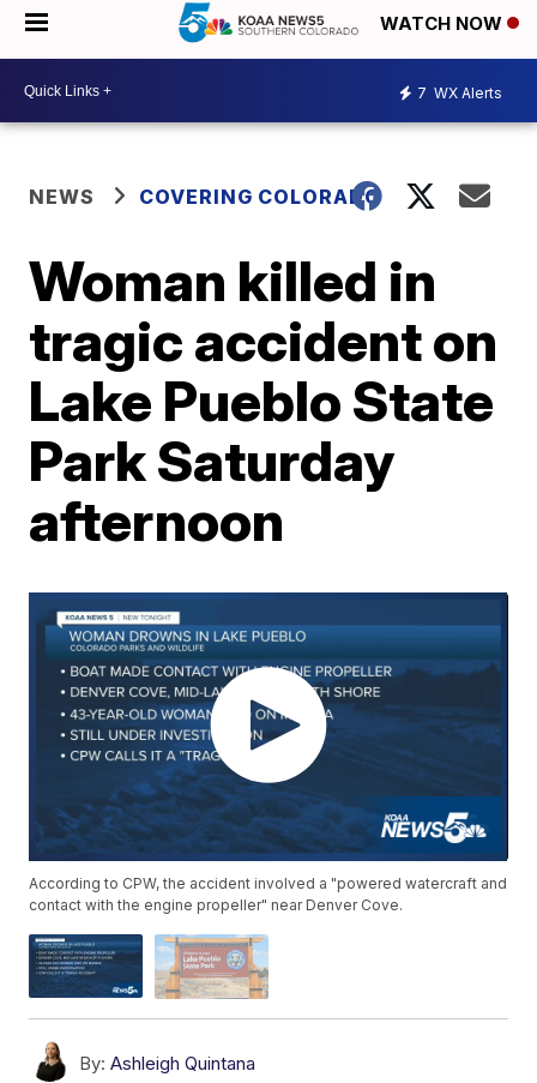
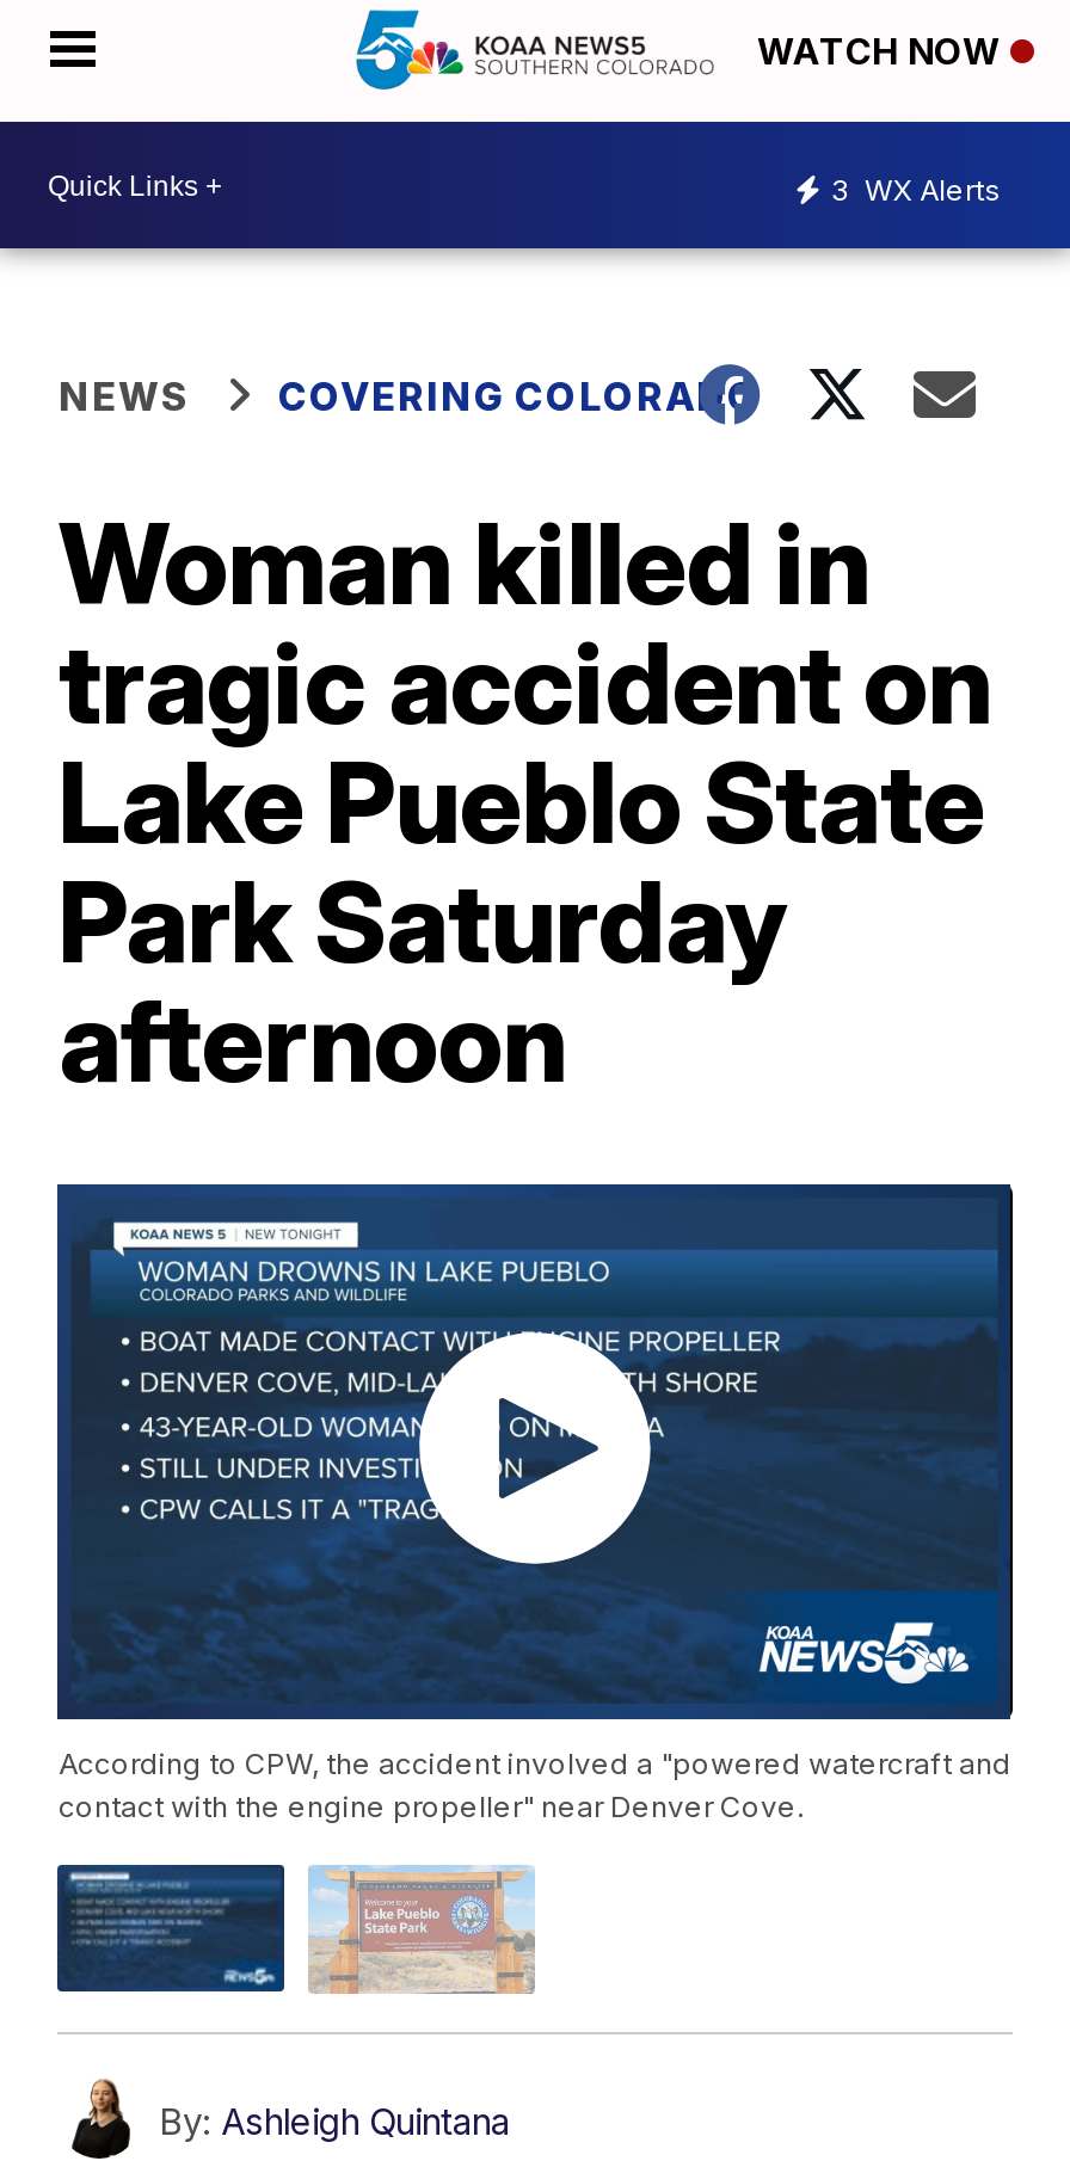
- 7 WX Alerts
+ 3 WX Alerts
